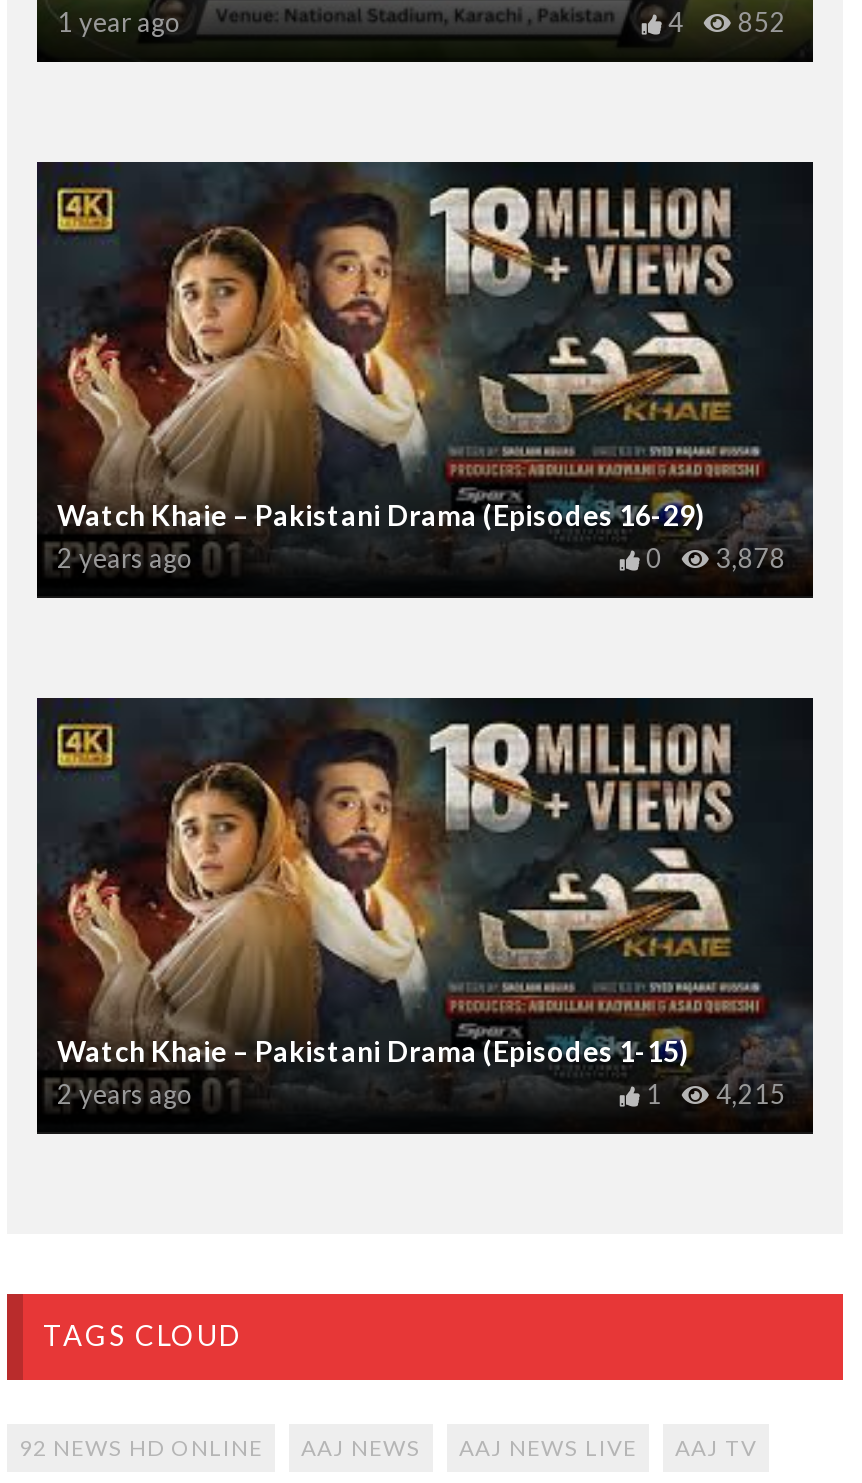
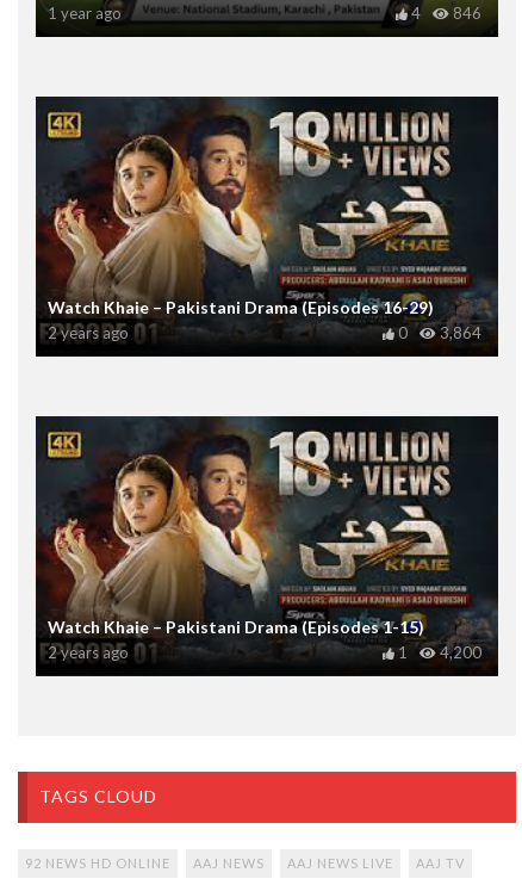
- 4 852
+ 4 846

- 0 3,878
+ 0 3,864

- 1 4,215
+ 1 4,200
